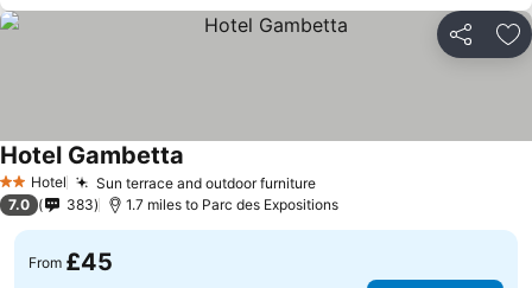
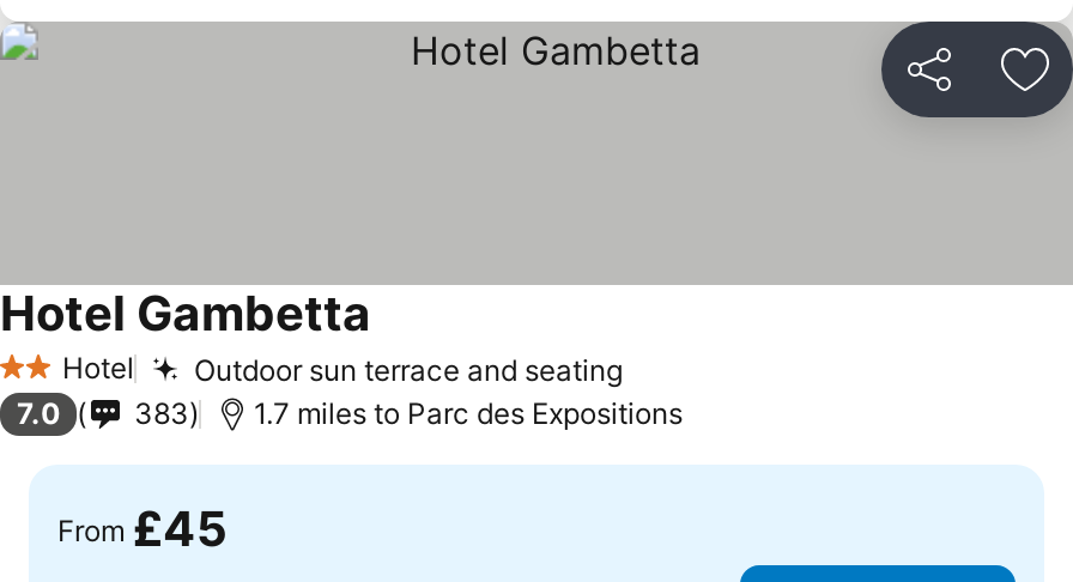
- Sun terrace and outdoor furniture
+ Outdoor sun terrace and seating
